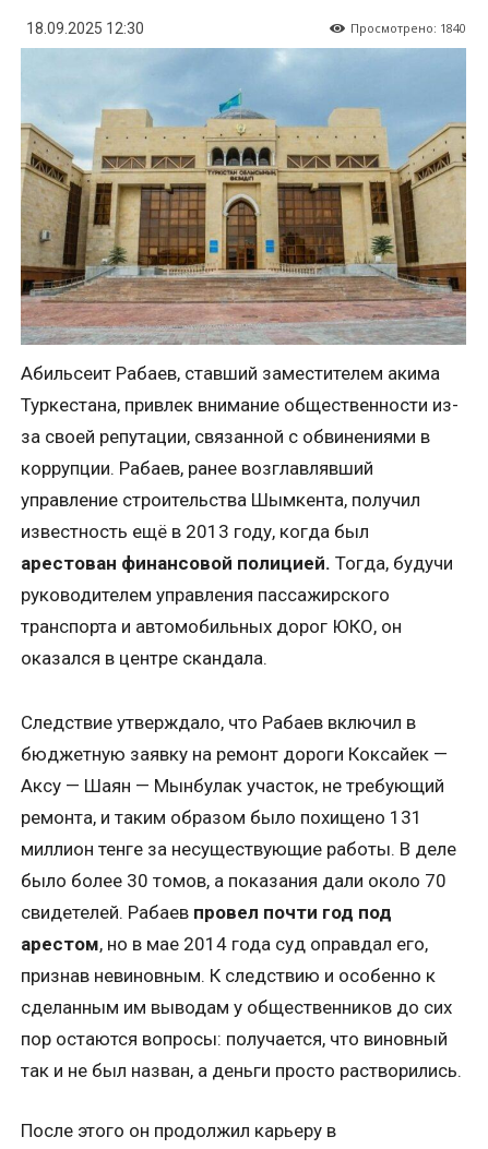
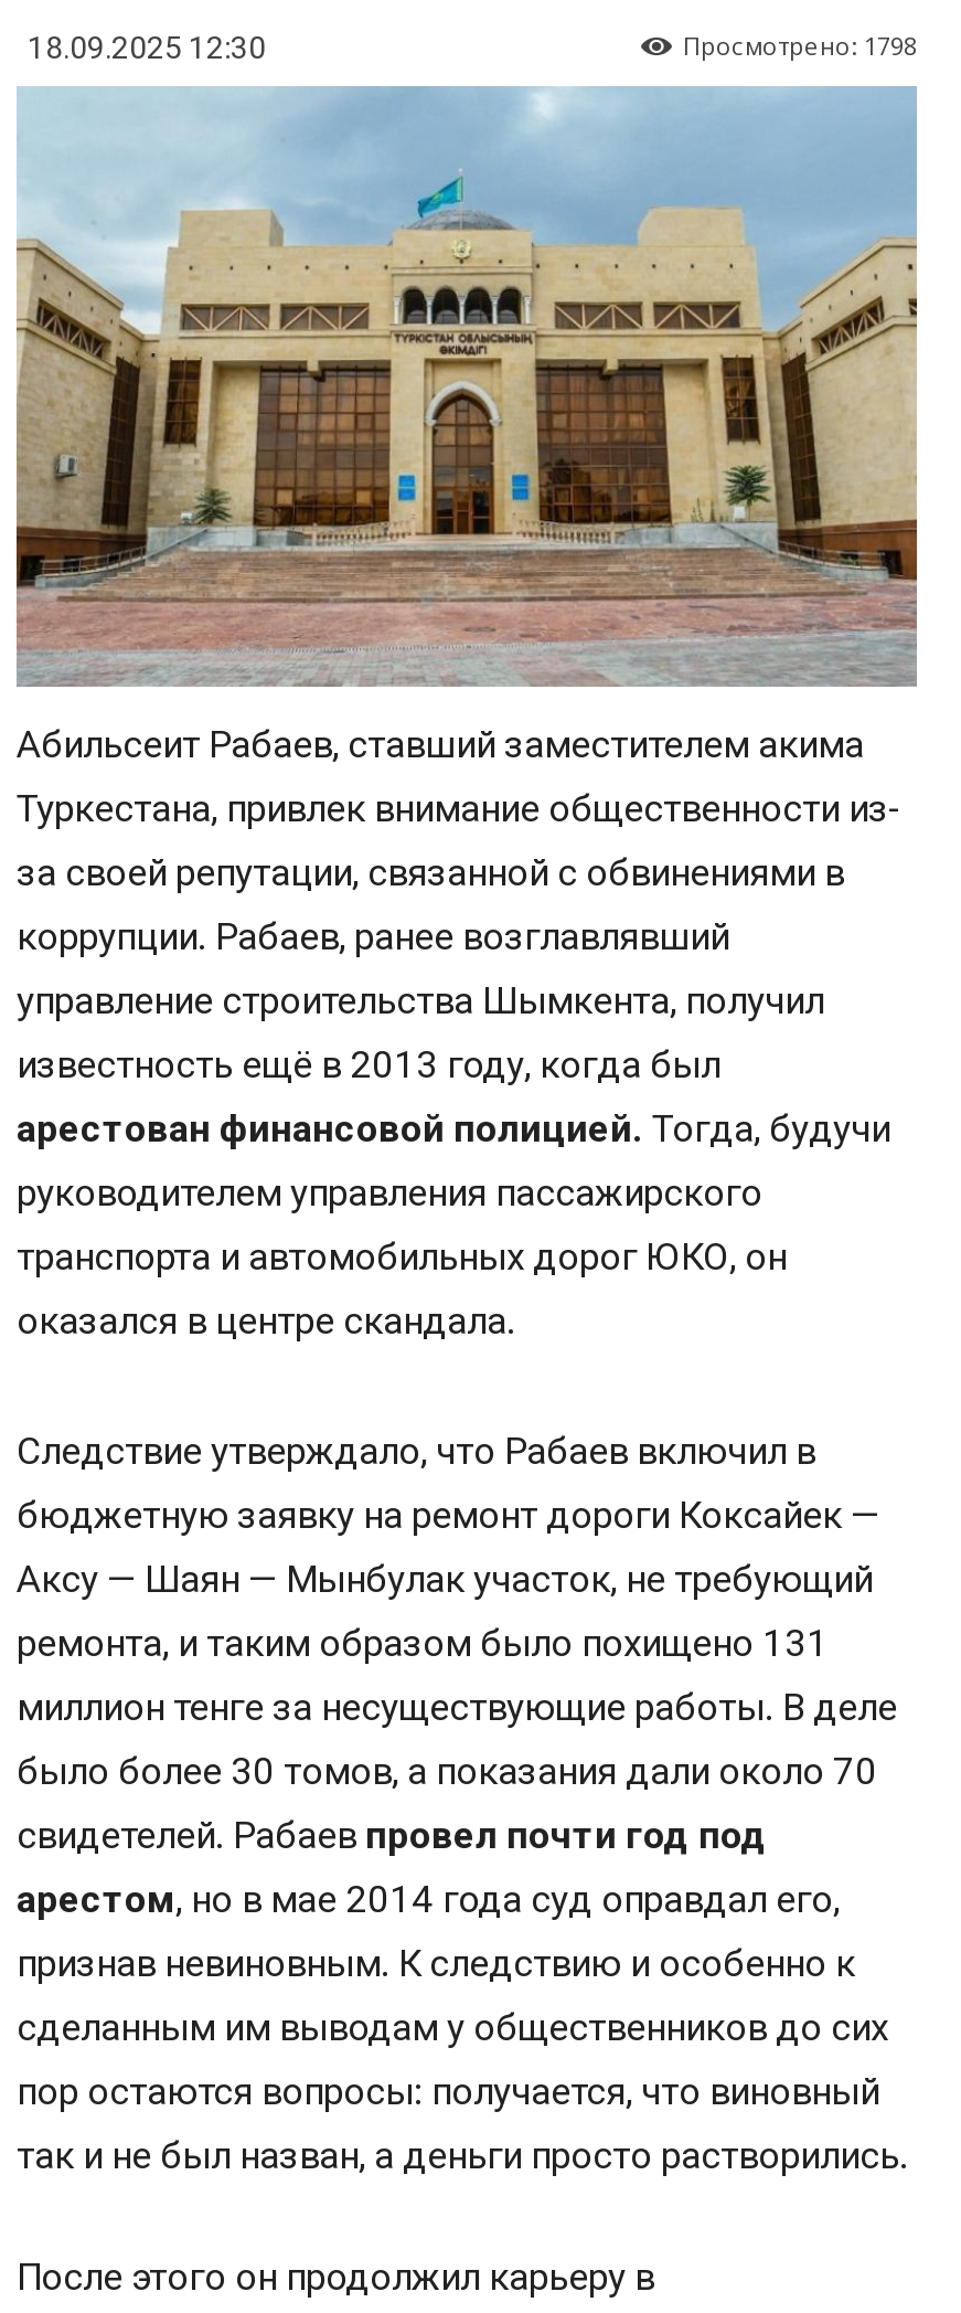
- Просмотрено: 1840
+ Просмотрено: 1798
